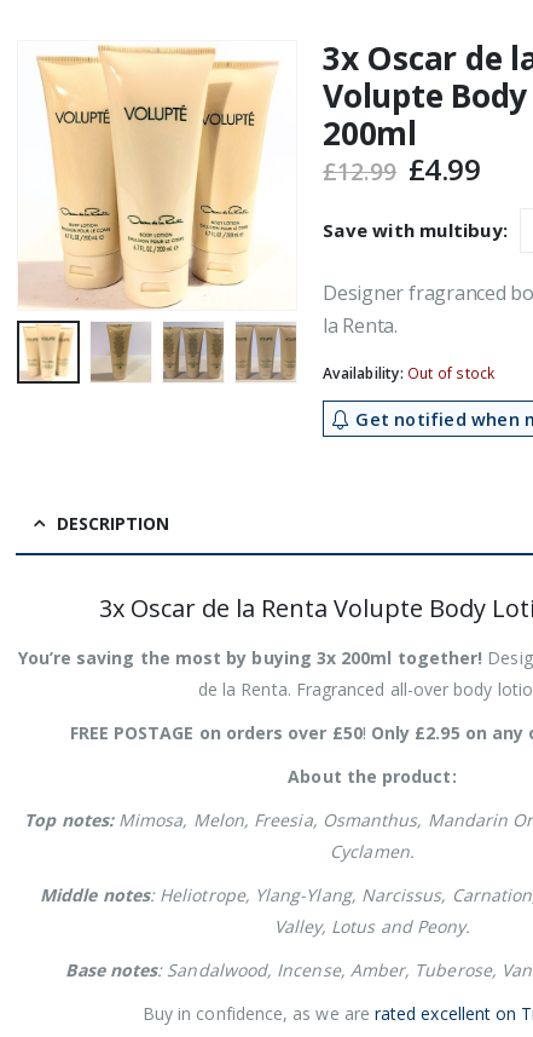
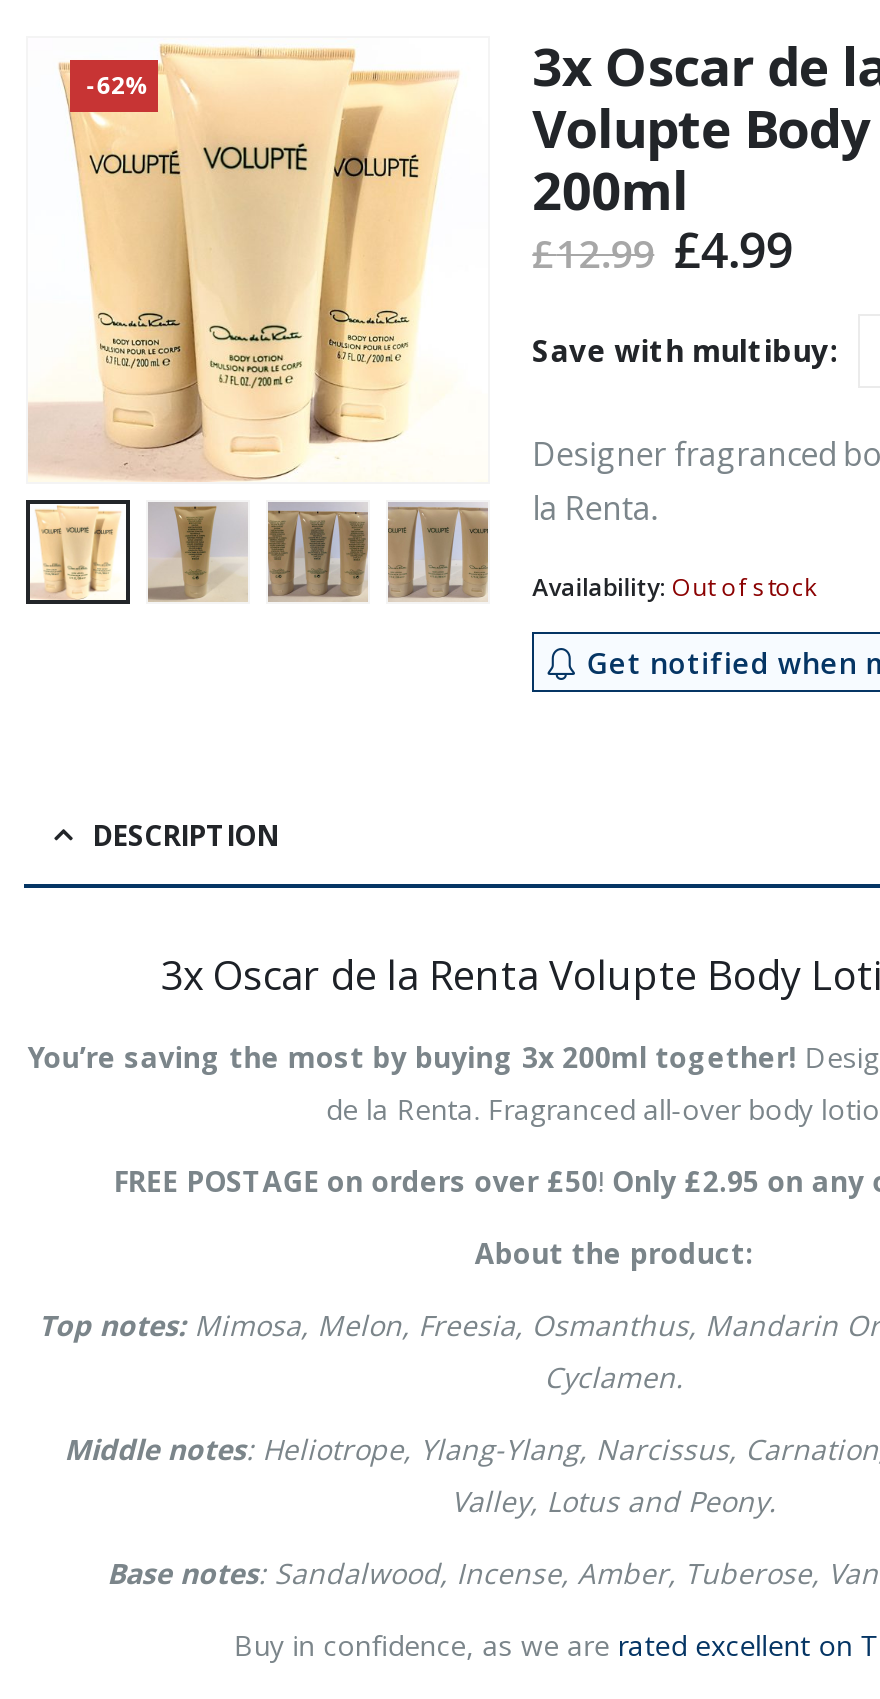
+ -62%
